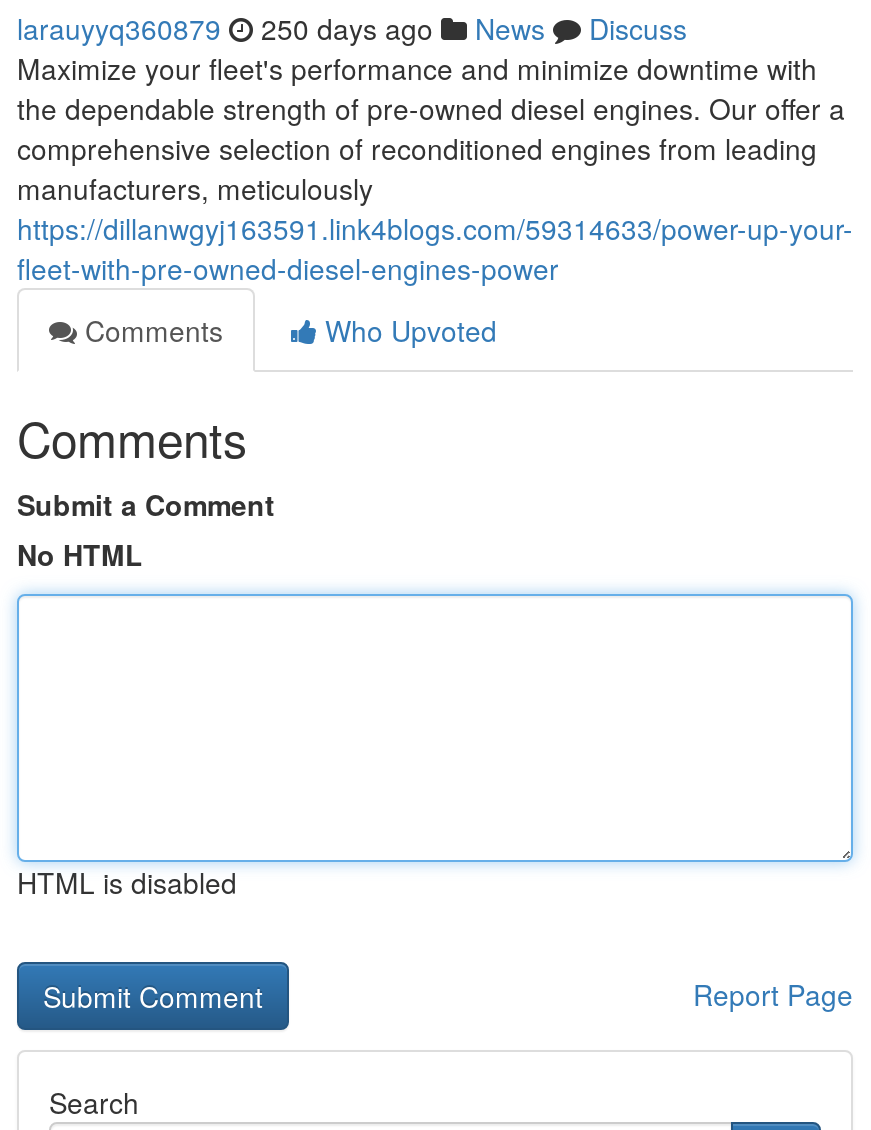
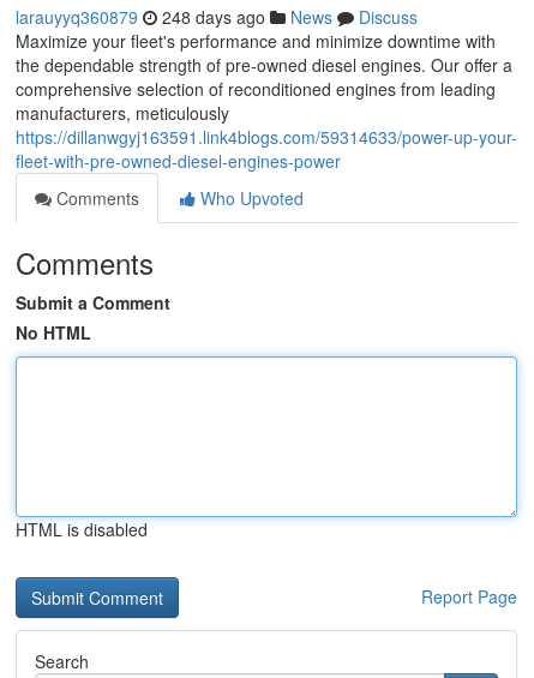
- larauyyq360879 250 days ago News Discuss
+ larauyyq360879 248 days ago News Discuss
